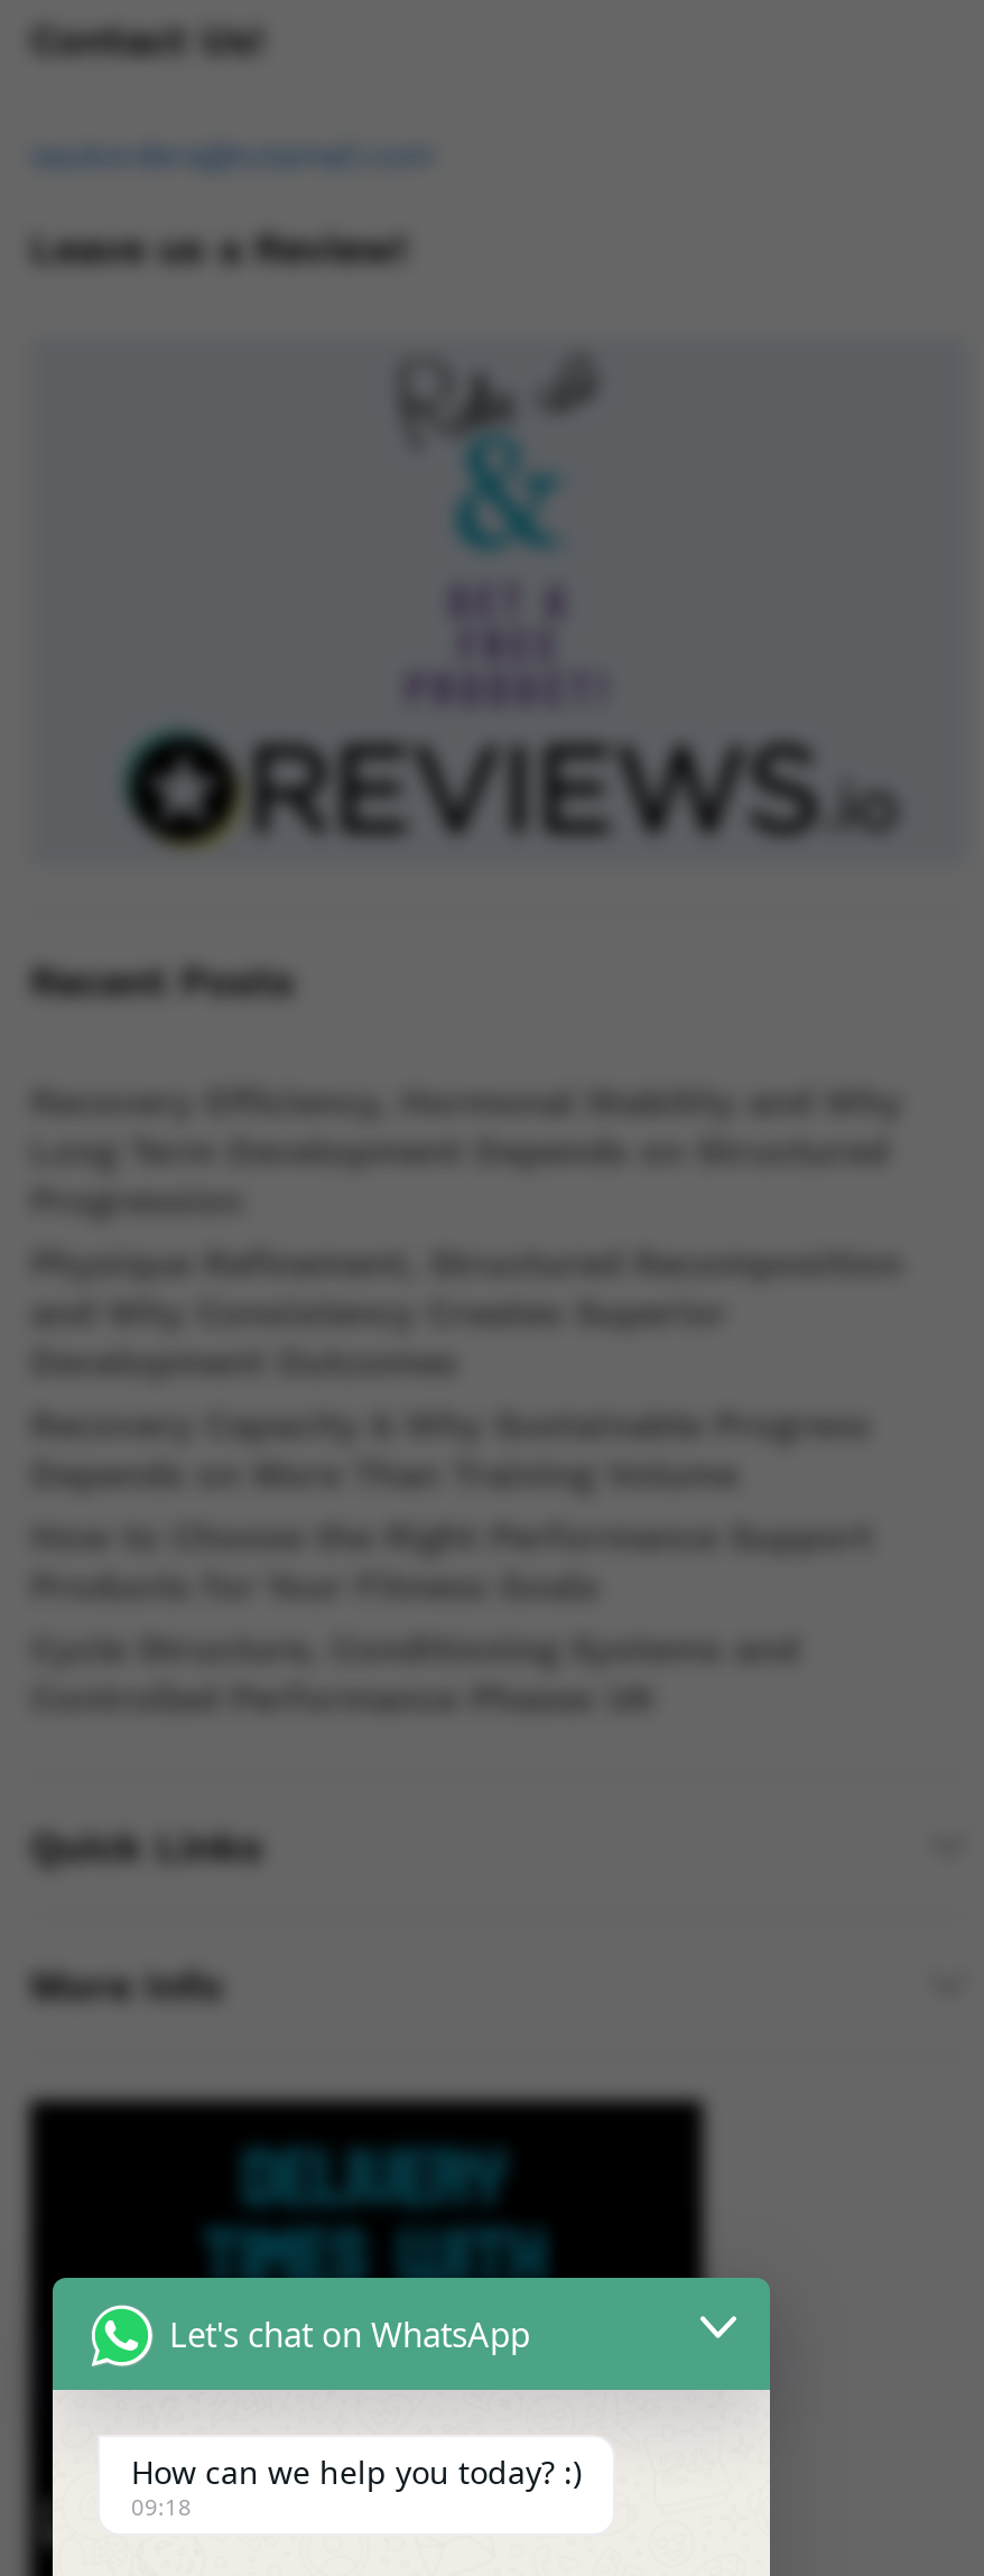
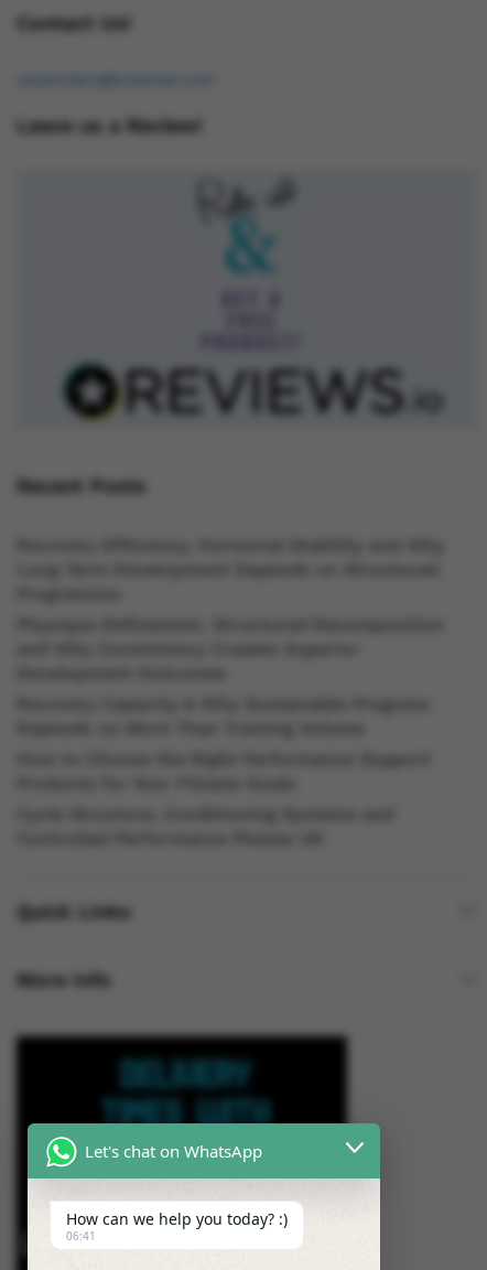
- 09:18
+ 06:41
